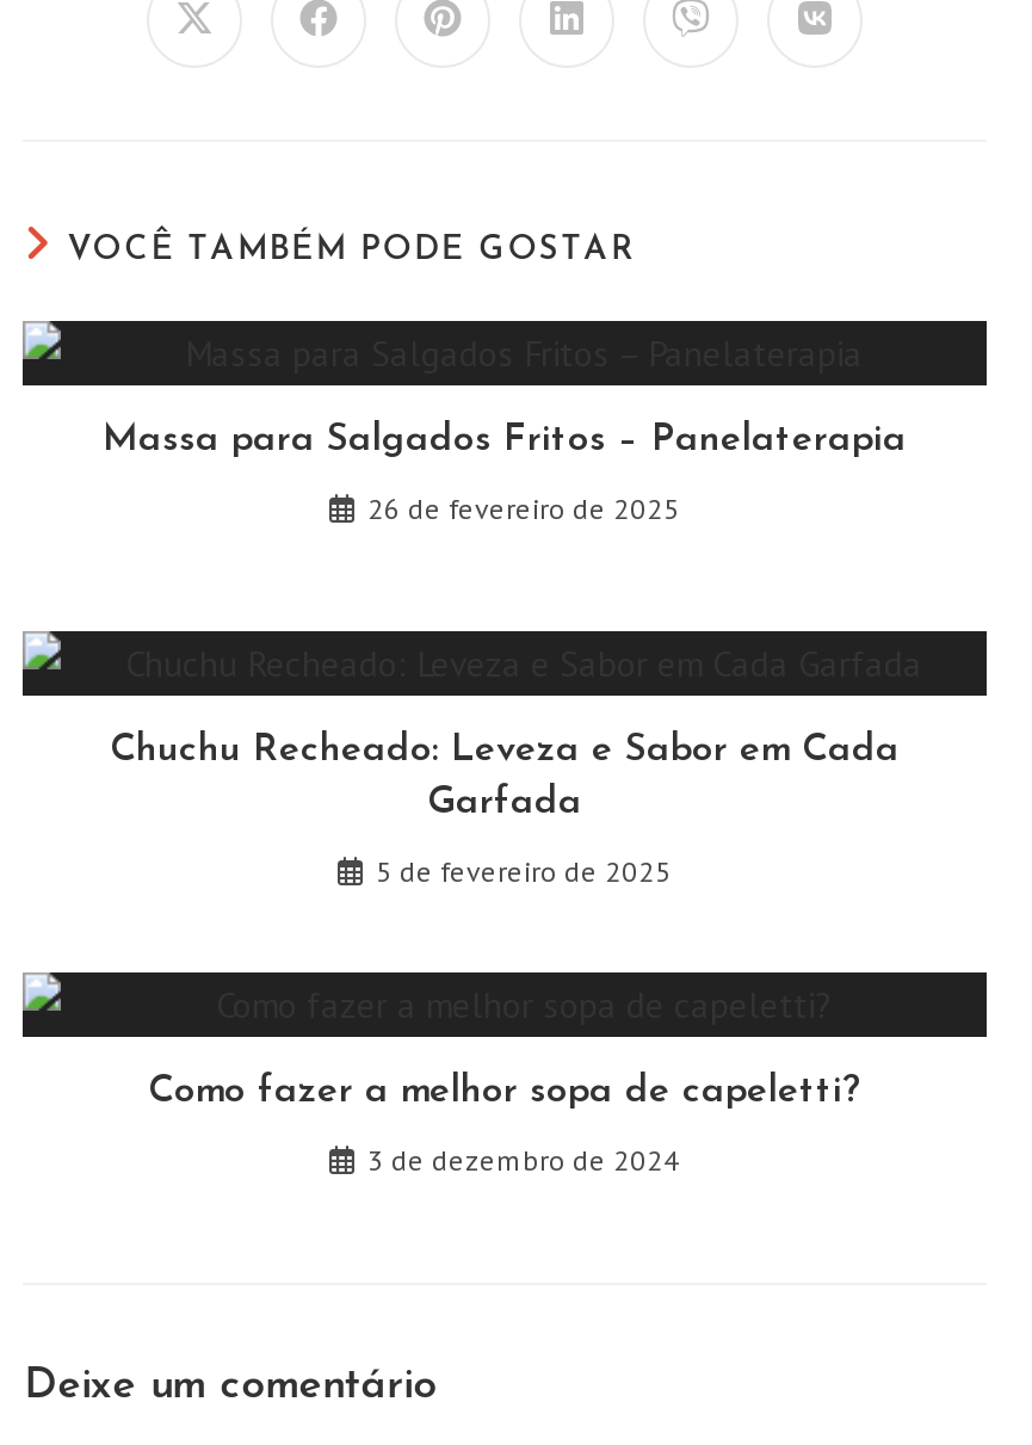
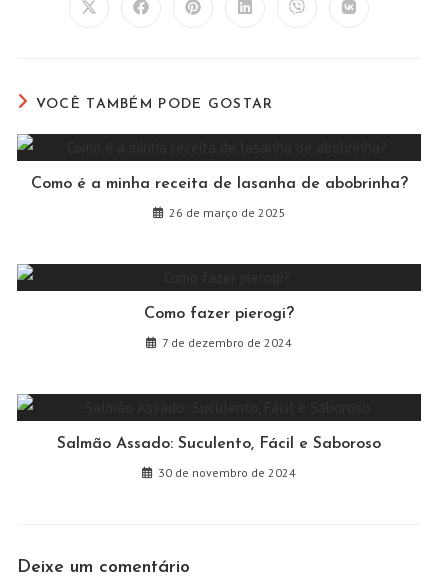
- Massa para Salgados Fritos – Panelaterapia
+ Como é a minha receita de lasanha de abobrinha?

- 26 de fevereiro de 2025
+ 26 de março de 2025

- Chuchu Recheado: Leveza e Sabor em Cada
- Garfada
+ Como fazer pierogi?

- 5 de fevereiro de 2025
+ 7 de dezembro de 2024

- Como fazer a melhor sopa de capeletti?
+ Salmão Assado: Suculento, Fácil e Saboroso

- 3 de dezembro de 2024
+ 30 de novembro de 2024
